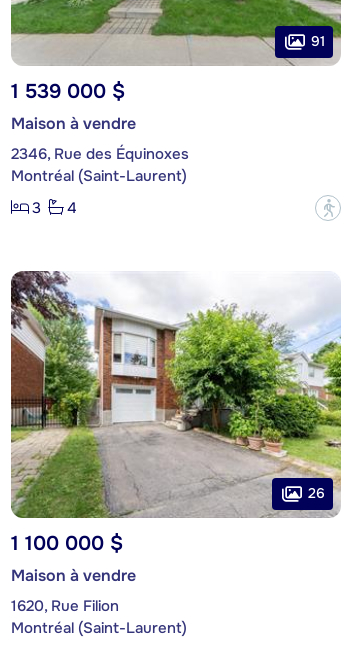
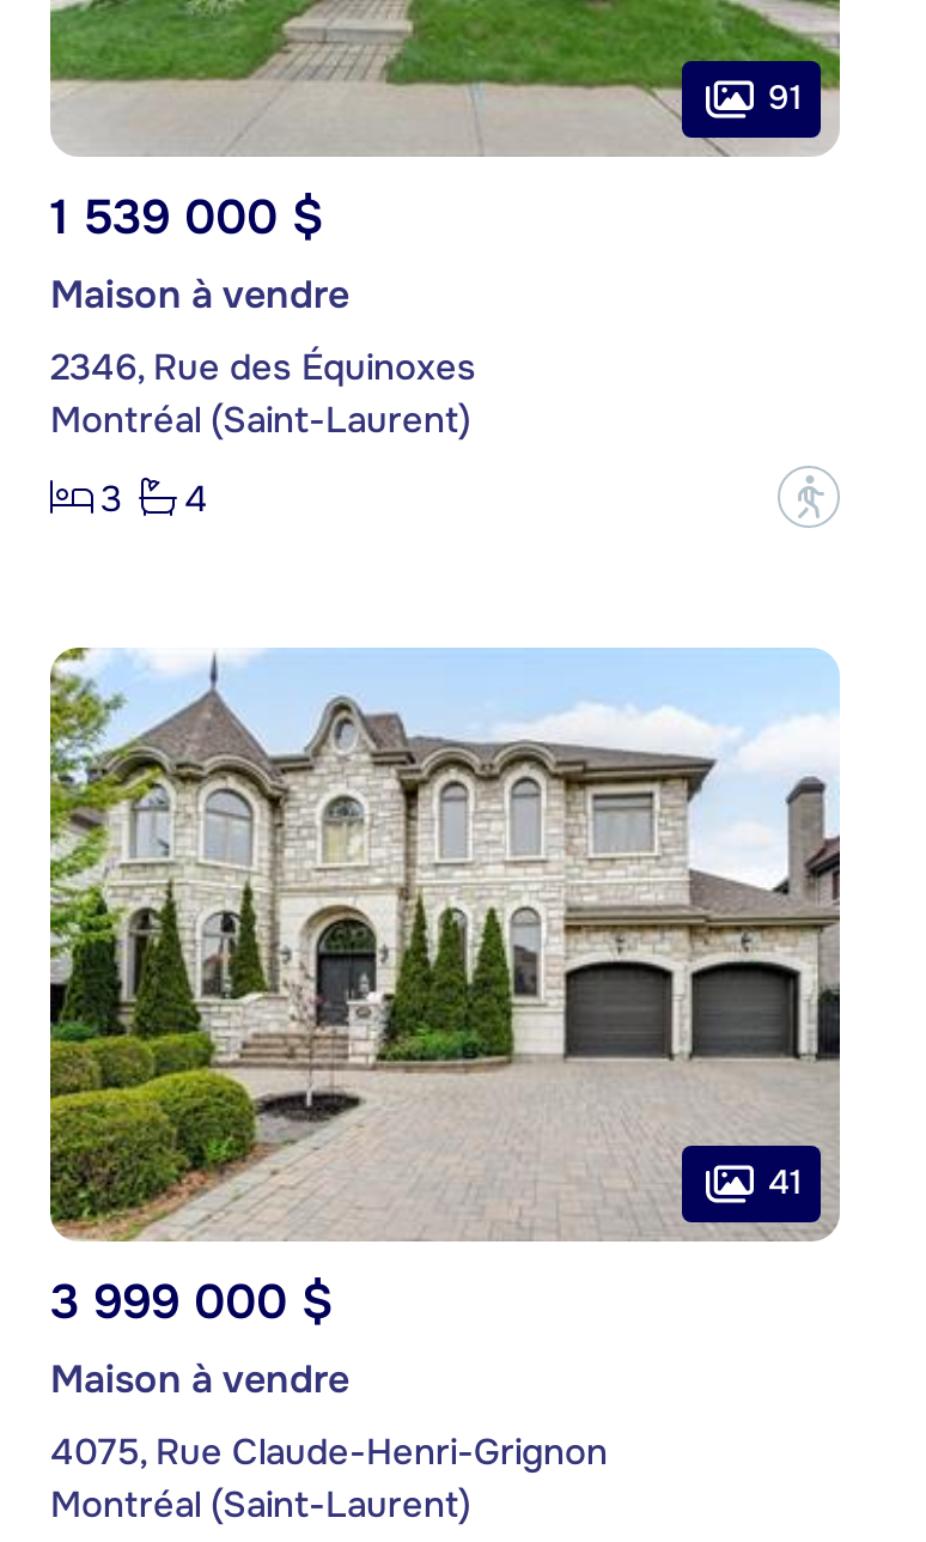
- [image]
- 26
+ [image]
+ 41

- 1 100 000 $
+ 3 999 000 $

- 1620, Rue Filion
+ 4075, Rue Claude-Henri-Grignon
